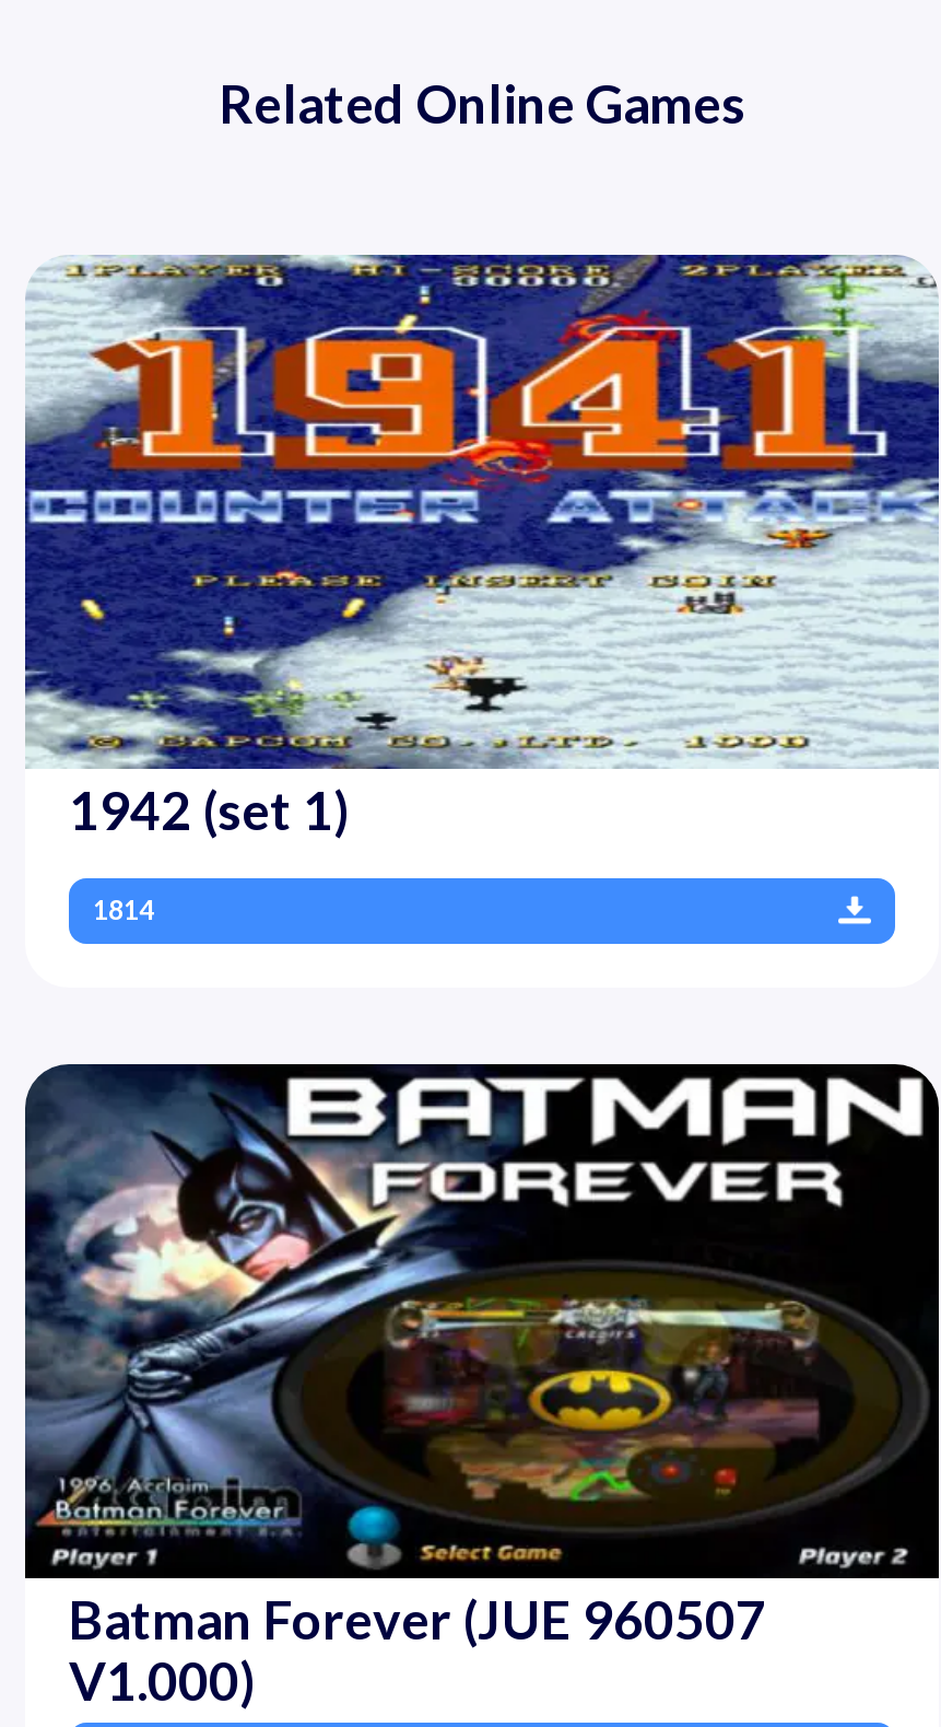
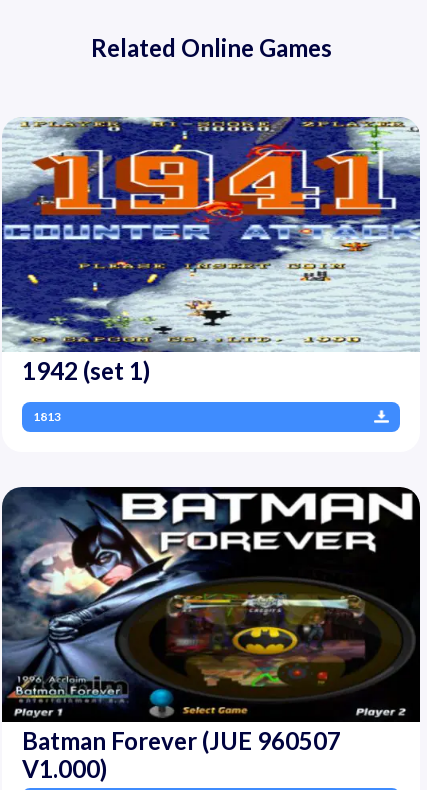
- 1814
+ 1813
